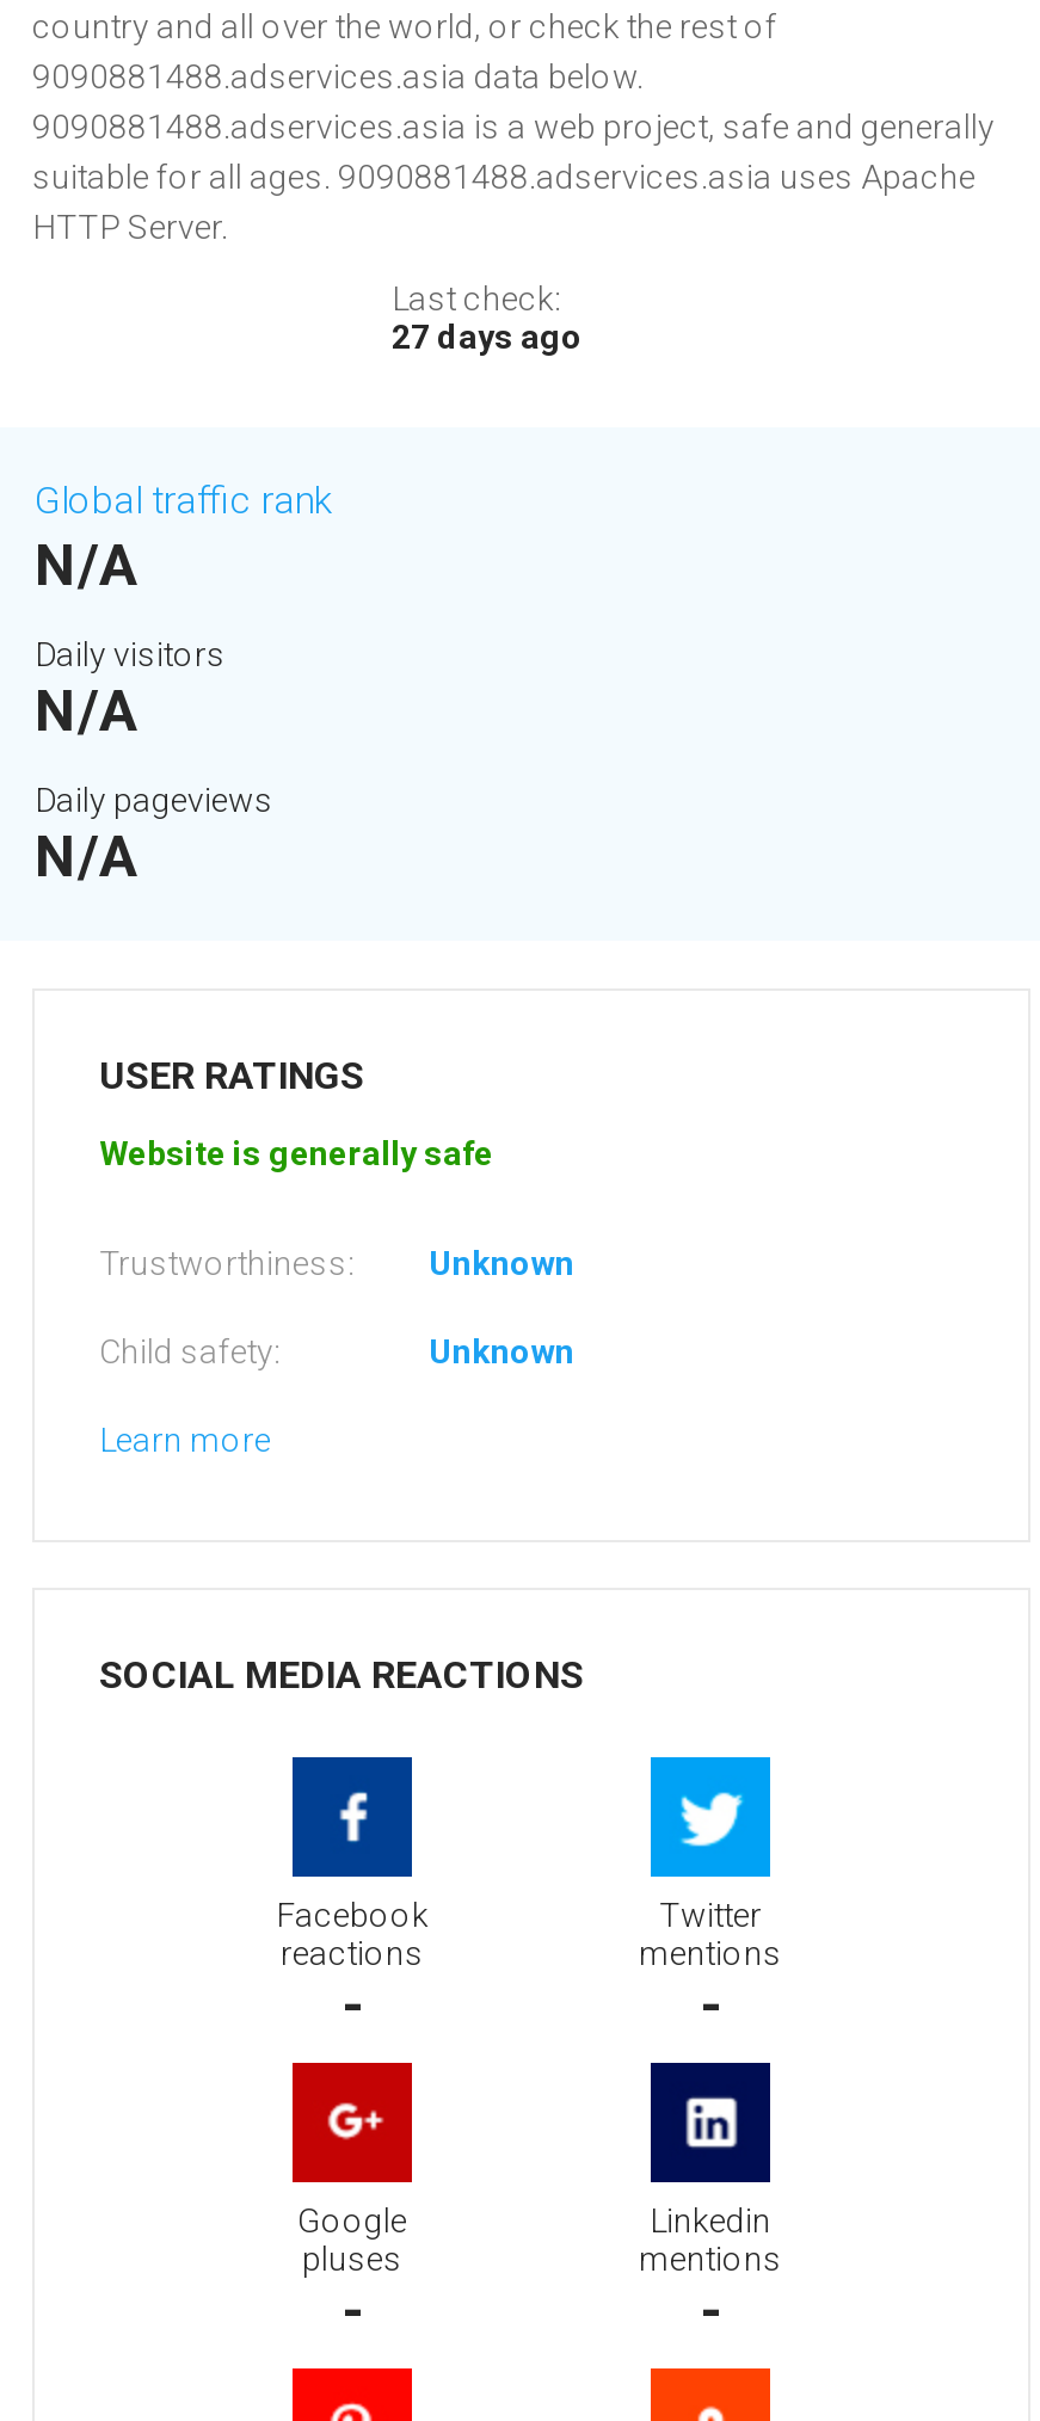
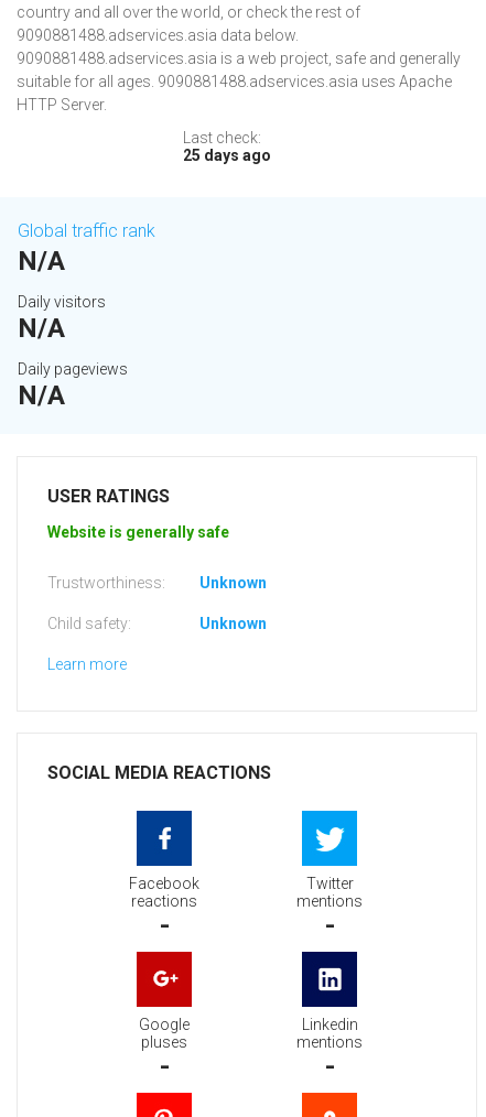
- 27 days ago
+ 25 days ago
